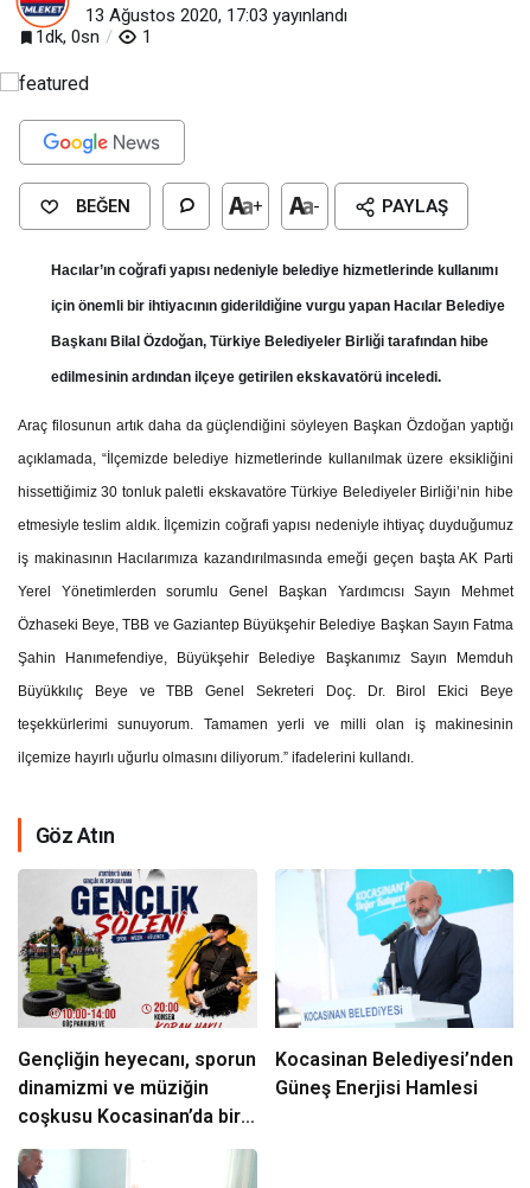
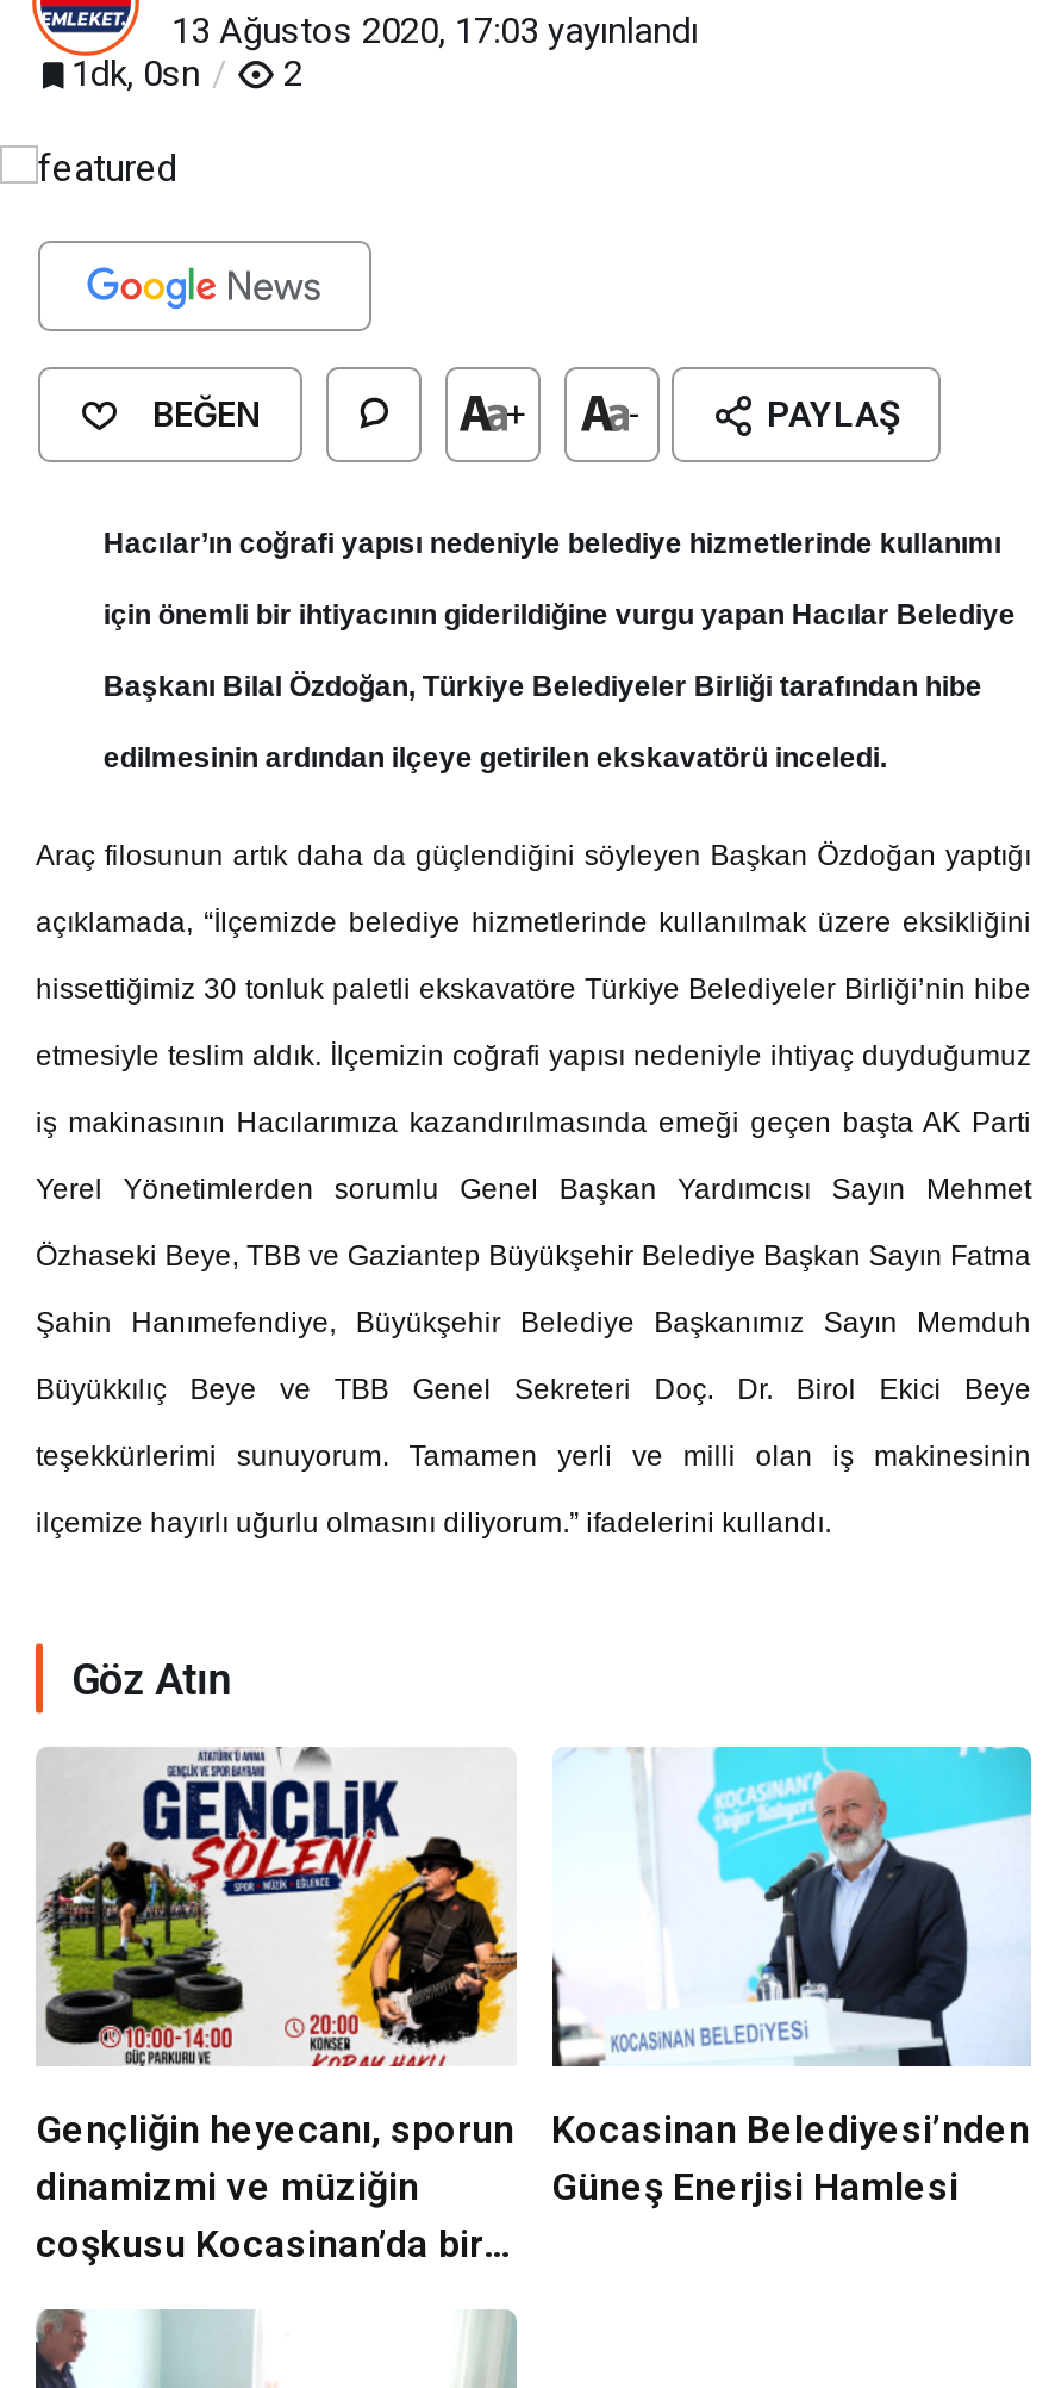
- 1dk, 0sn 1
+ 1dk, 0sn 2
